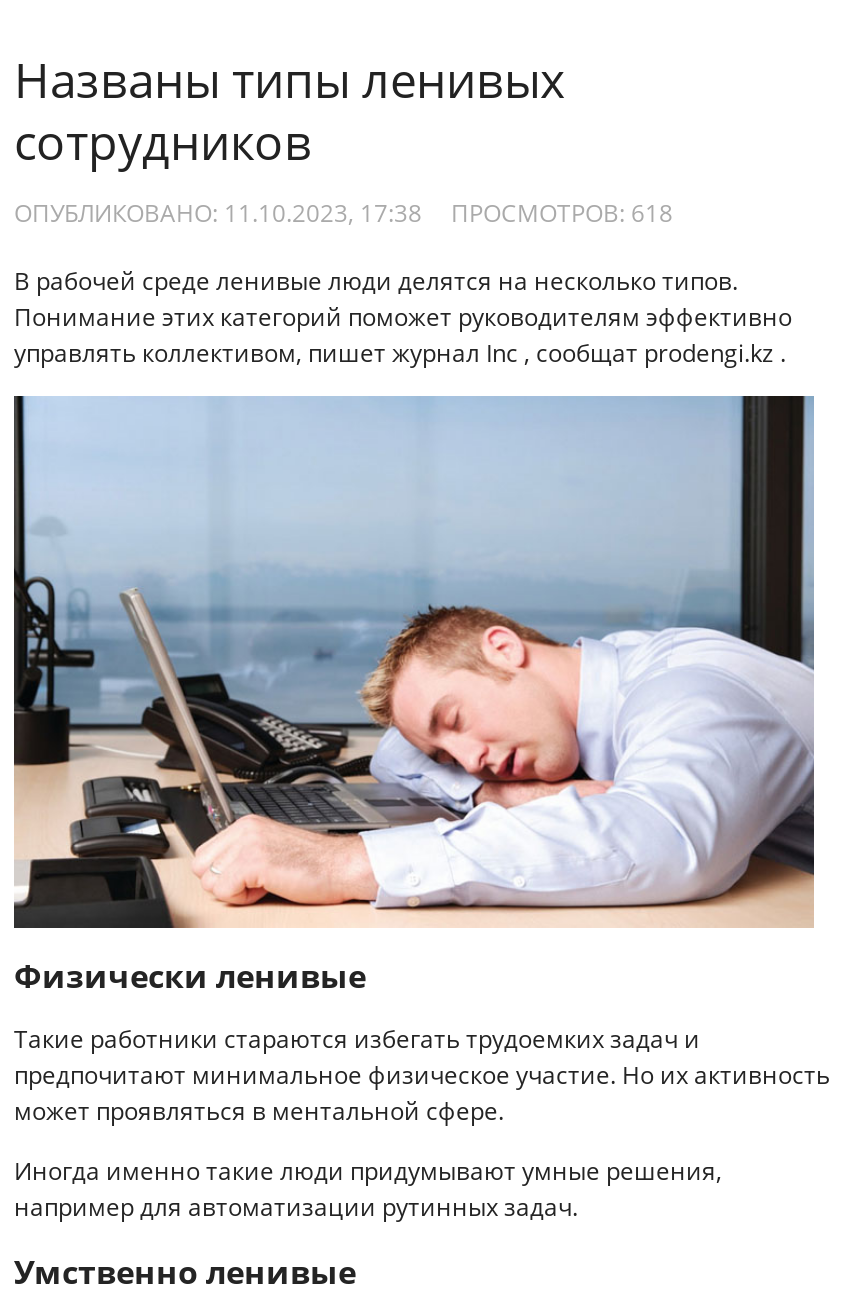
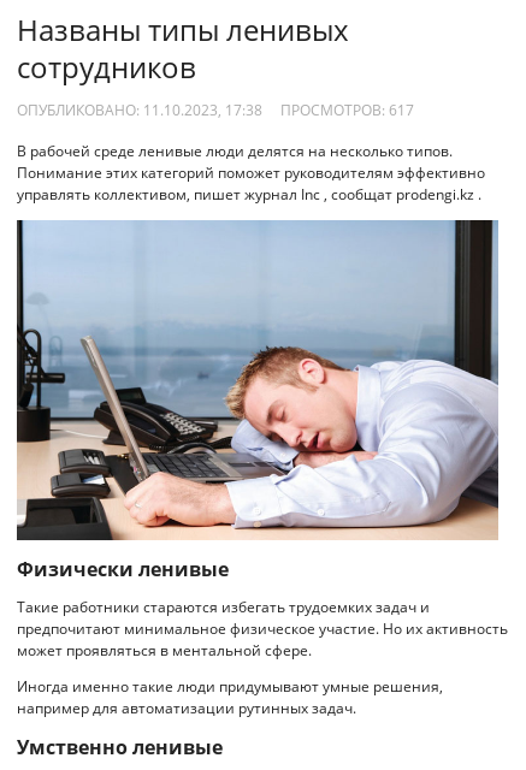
- ОПУБЛИКОВАНО: 11.10.2023, 17:38 ПРОСМОТРОВ: 618
+ ОПУБЛИКОВАНО: 11.10.2023, 17:38 ПРОСМОТРОВ: 617
